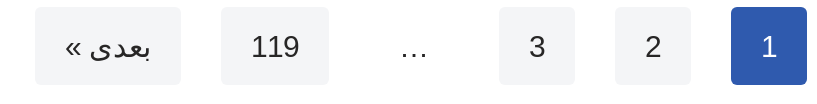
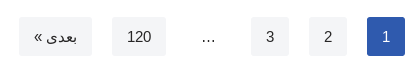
- 119
+ 120
